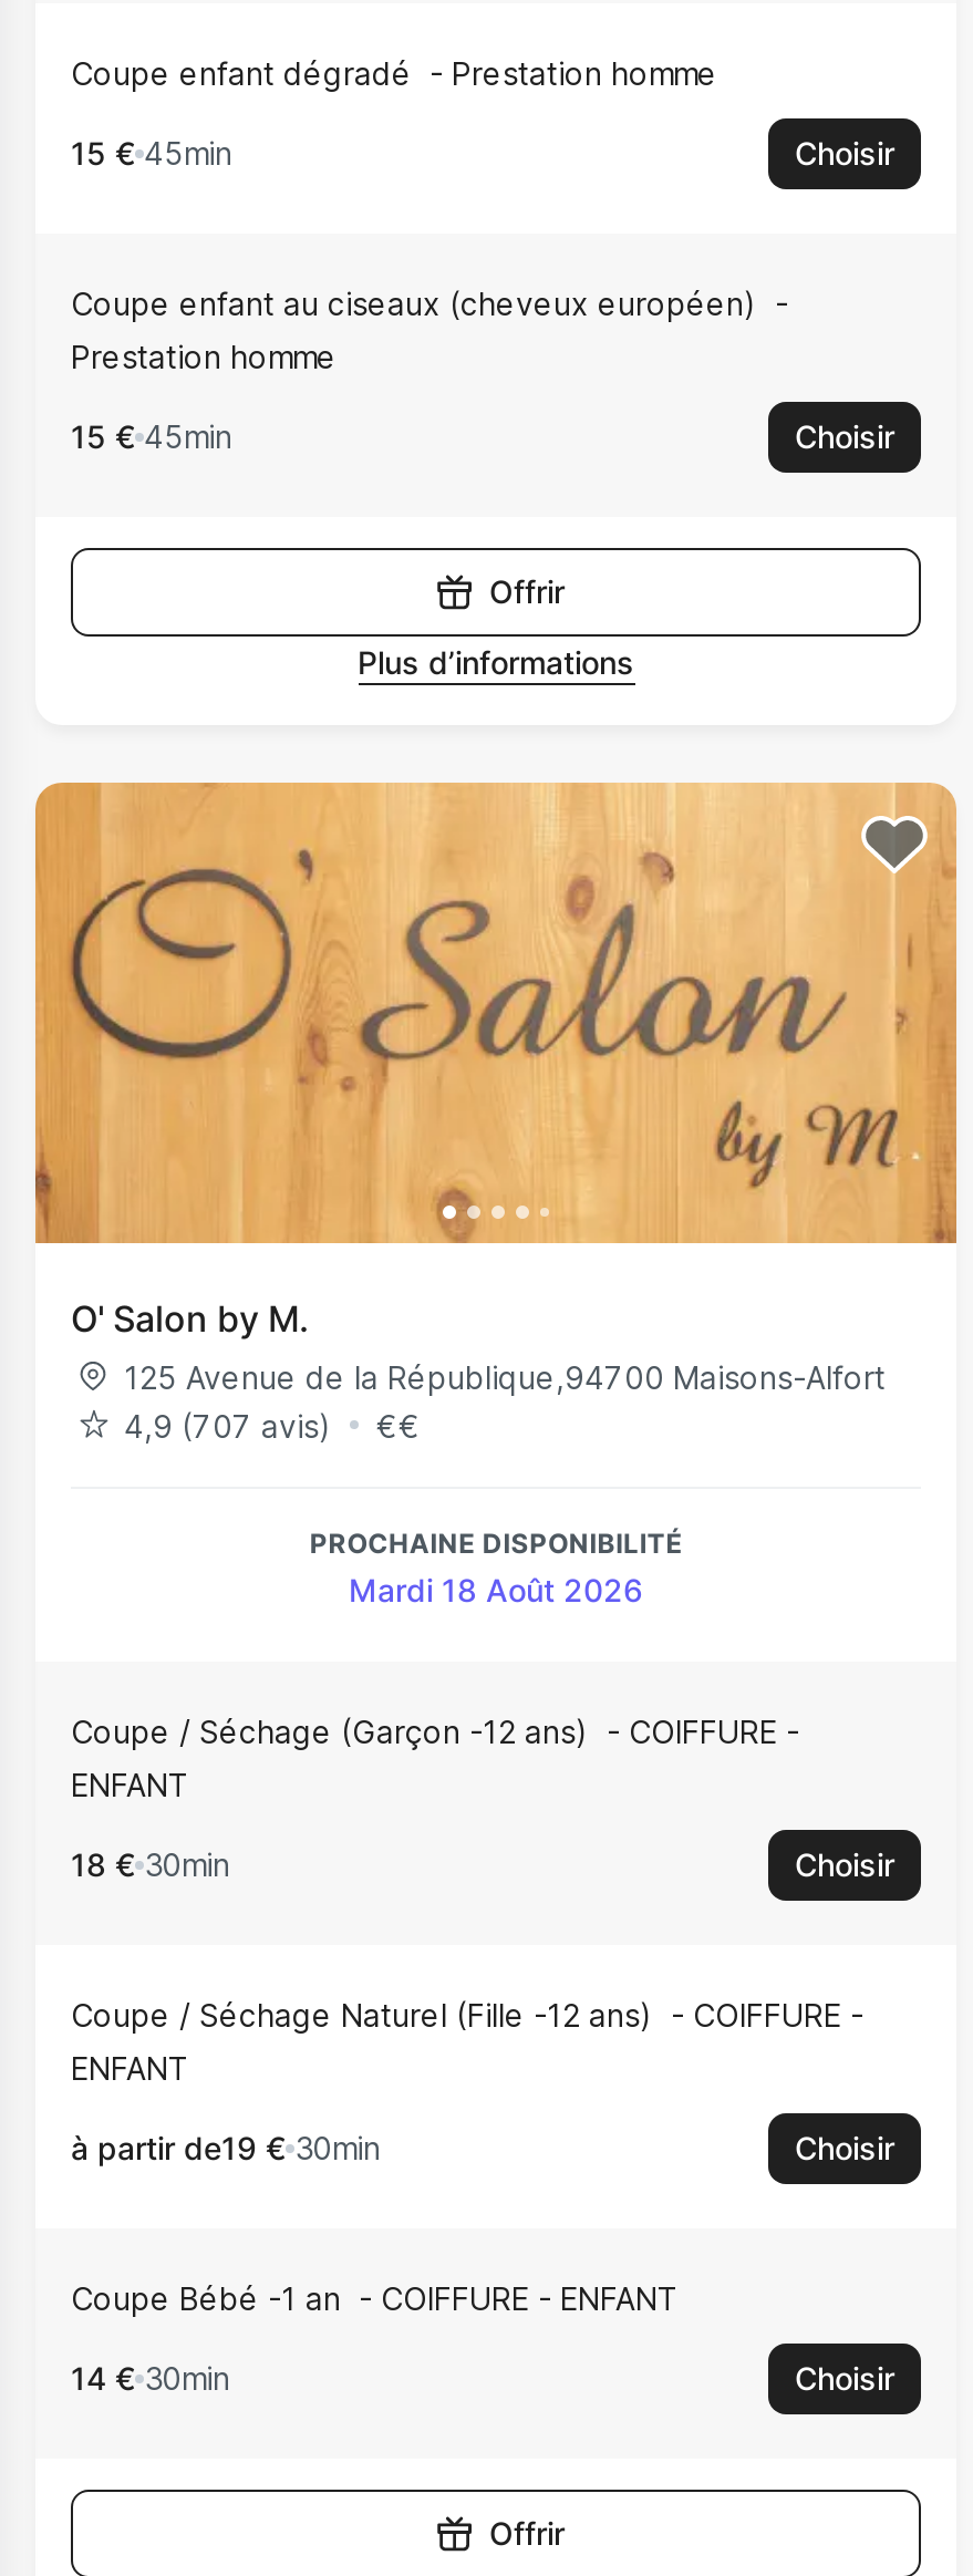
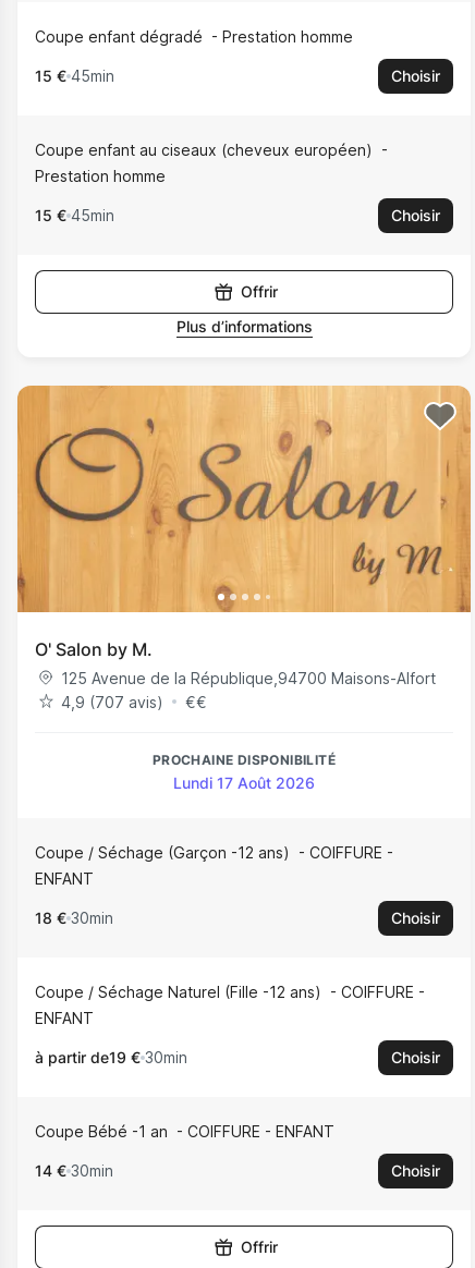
- Mardi 18 Août 2026
+ Lundi 17 Août 2026
